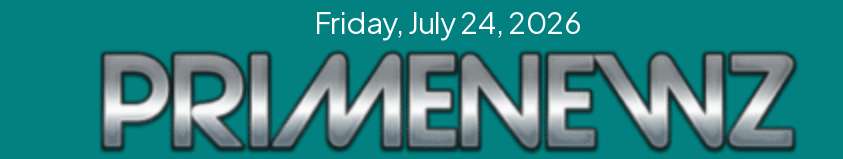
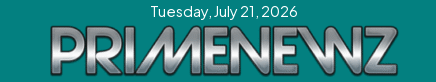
- Friday, July 24, 2026
+ Tuesday, July 21, 2026
